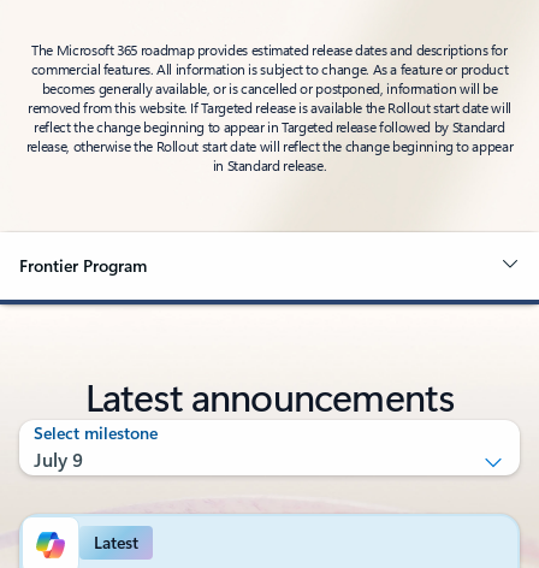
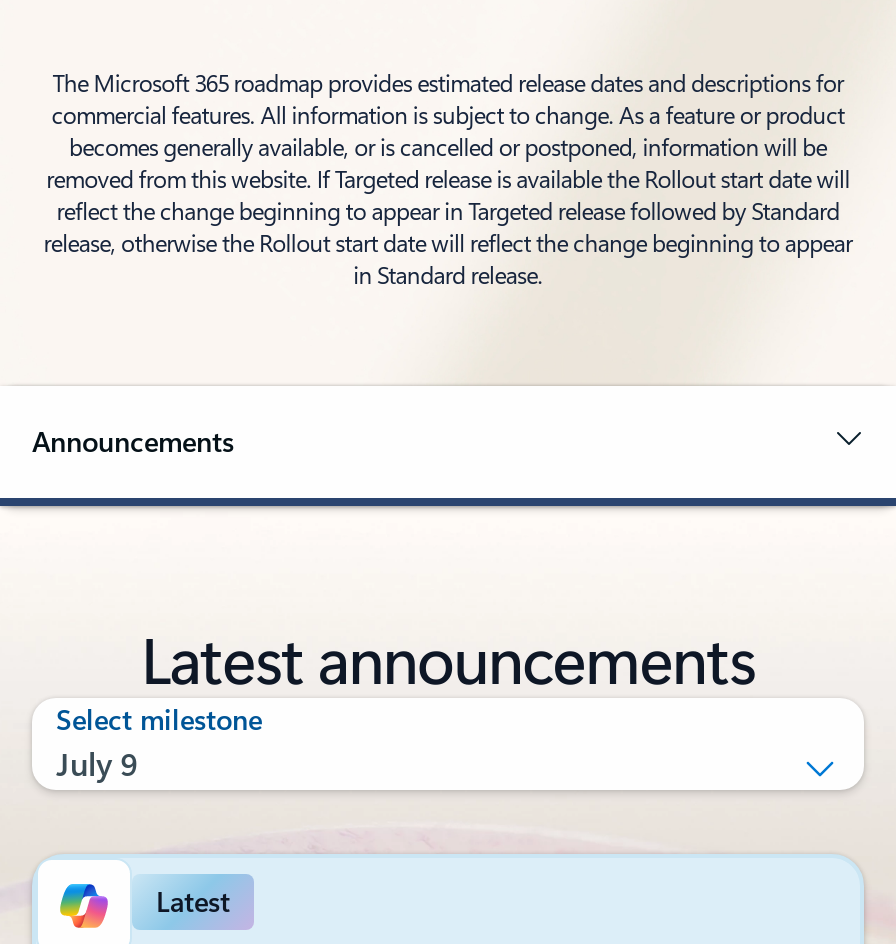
- Frontier Program
+ Announcements
